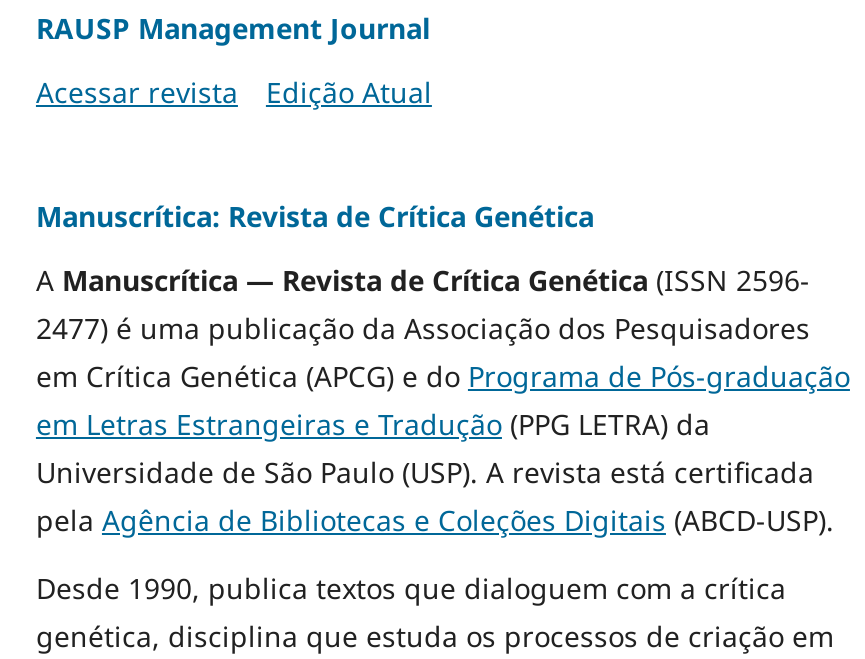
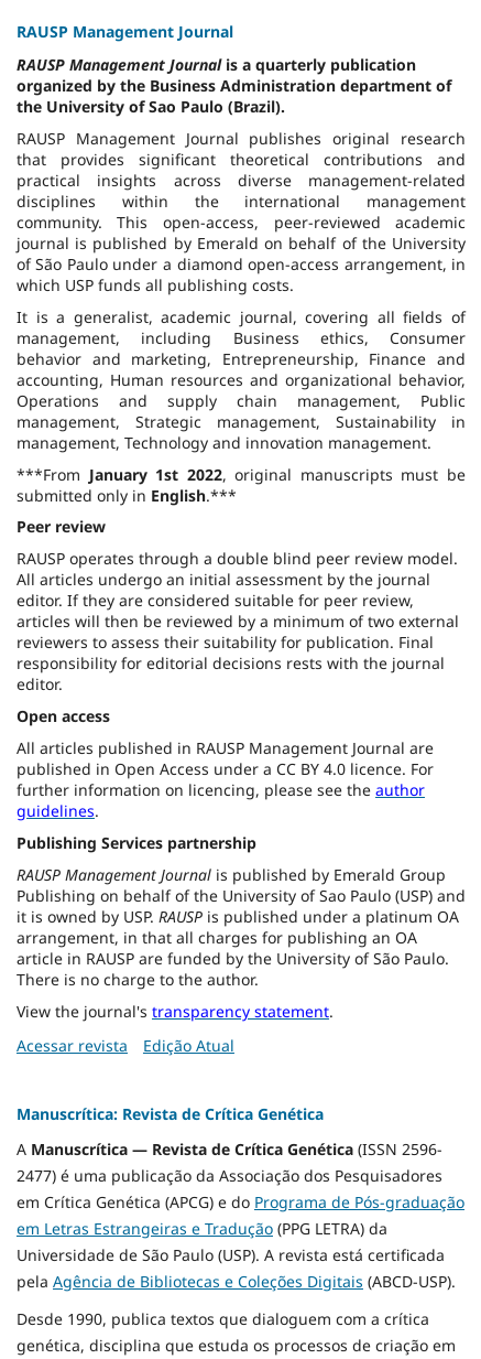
+ RAUSP Management Journal is a quarterly publication
+ organized by the Business Administration department of
+ the University of Sao Paulo (Brazil).
+ RAUSP Management Journal publishes original research
+ that provides significant theoretical contributions and
+ practical insights across diverse management-related
+ disciplines within the international management
+ community. This open-access, peer-reviewed academic
+ journal is published by Emerald on behalf of the University
+ of São Paulo under a diamond open-access arrangement, in
+ which USP funds all publishing costs.
+ It is a generalist, academic journal, covering all fields of
+ management, including Business ethics, Consumer
+ behavior and marketing, Entrepreneurship, Finance and
+ accounting, Human resources and organizational behavior,
+ Operations and supply chain management, Public
+ management, Strategic management, Sustainability in
+ management, Technology and innovation management.
+ ***From January 1st 2022, original manuscripts must be
+ submitted only in English.***
+ Peer review
+ RAUSP operates through a double blind peer review model.
+ All articles undergo an initial assessment by the journal
+ editor. If they are considered suitable for peer review,
+ articles will then be reviewed by a minimum of two external
+ reviewers to assess their suitability for publication. Final
+ responsibility for editorial decisions rests with the journal
+ editor.
+ Open access
+ All articles published in RAUSP Management Journal are
+ published in Open Access under a CC BY 4.0 licence. For
+ further information on licencing, please see the author
+ guidelines.
+ Publishing Services partnership
+ RAUSP Management Journal is published by Emerald Group
+ Publishing on behalf of the University of Sao Paulo (USP) and
+ it is owned by USP. RAUSP is published under a platinum OA
+ arrangement, in that all charges for publishing an OA
+ article in RAUSP are funded by the University of São Paulo.
+ There is no charge to the author.
+ View the journal's transparency statement.
